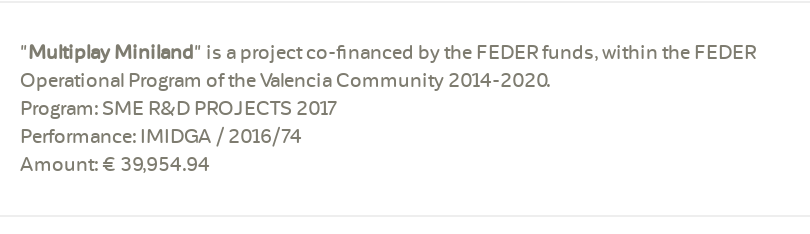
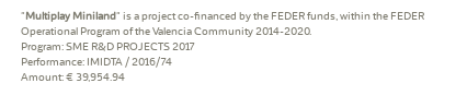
- Performance: IMIDGA / 2016/74
+ Performance: IMIDTA / 2016/74
